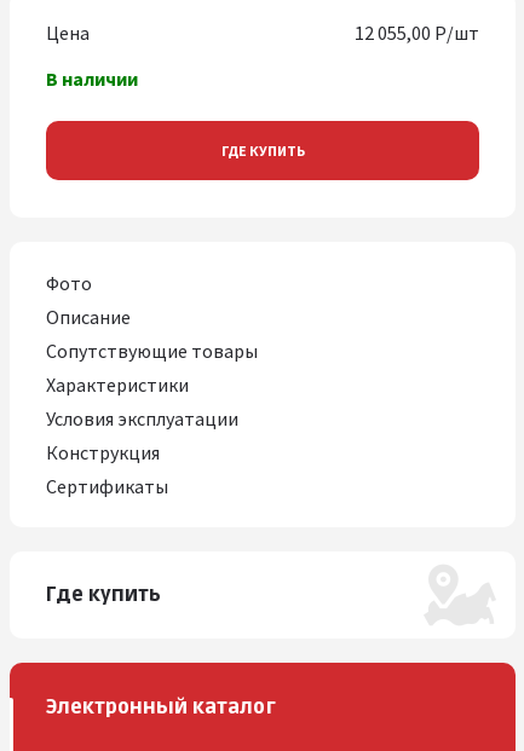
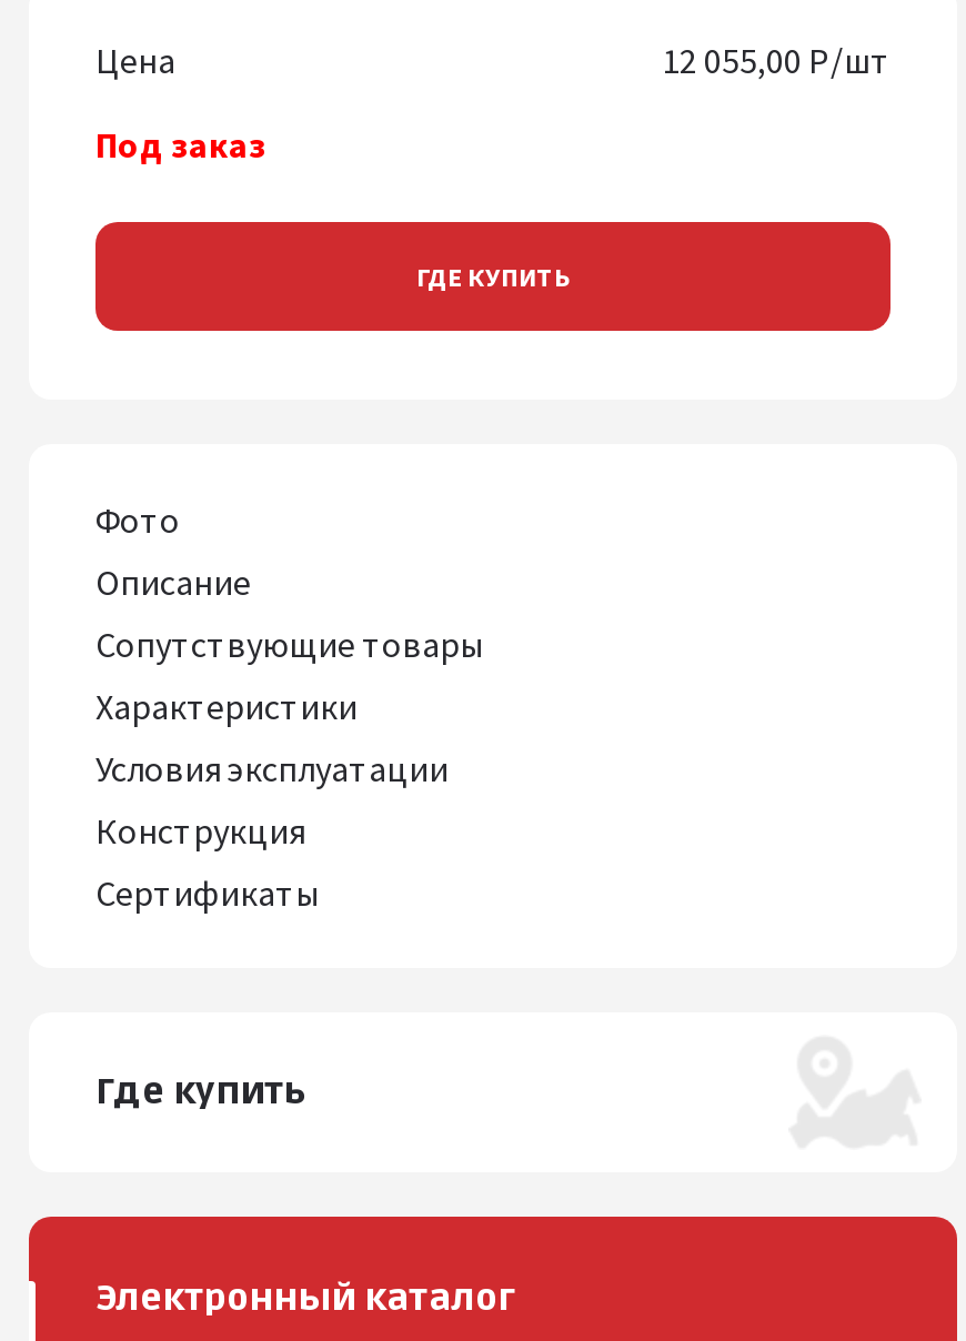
- В наличии
+ Под заказ
